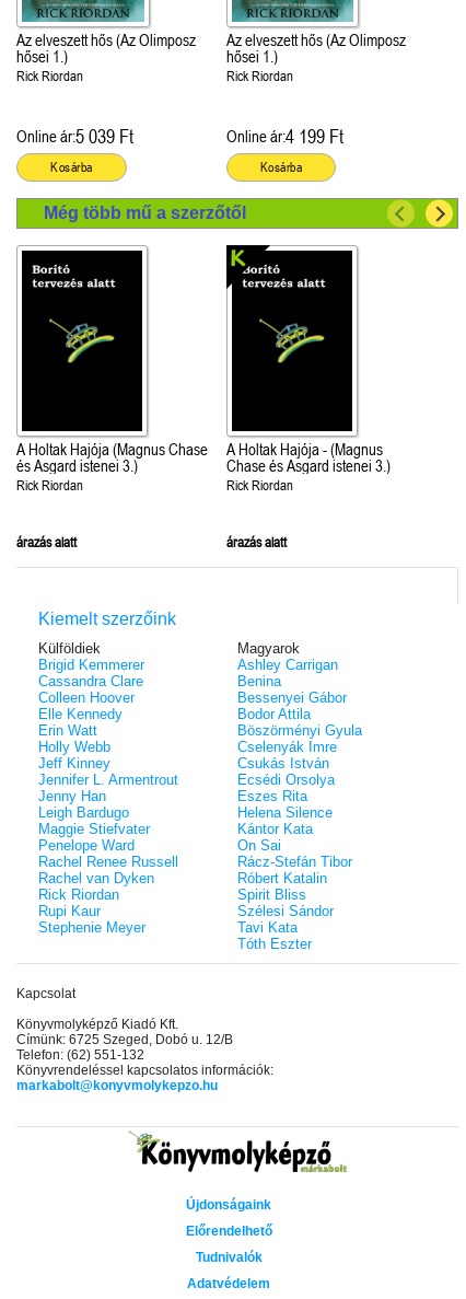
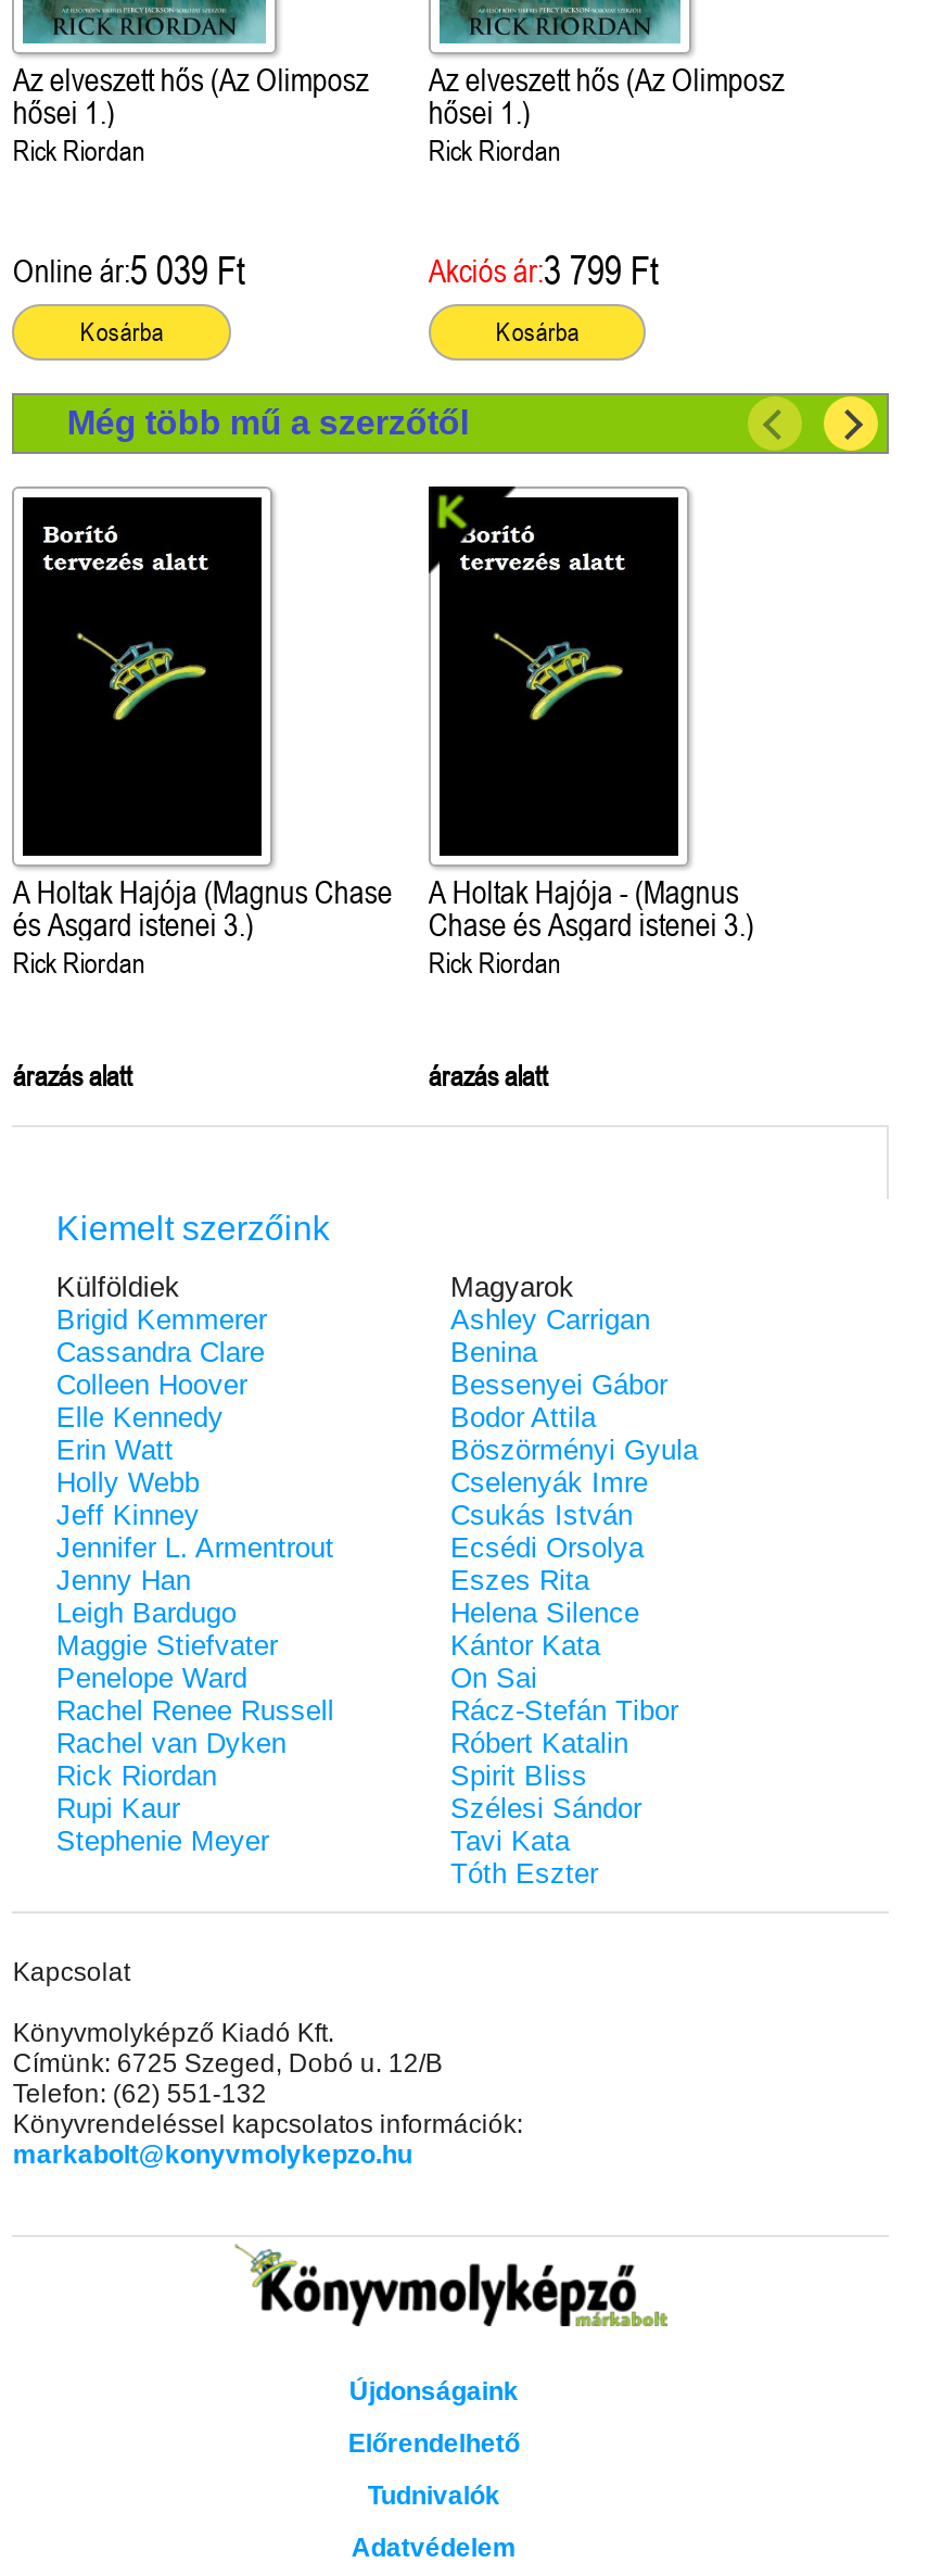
- Online ár:4 199 Ft
+ Akciós ár:3 799 Ft
